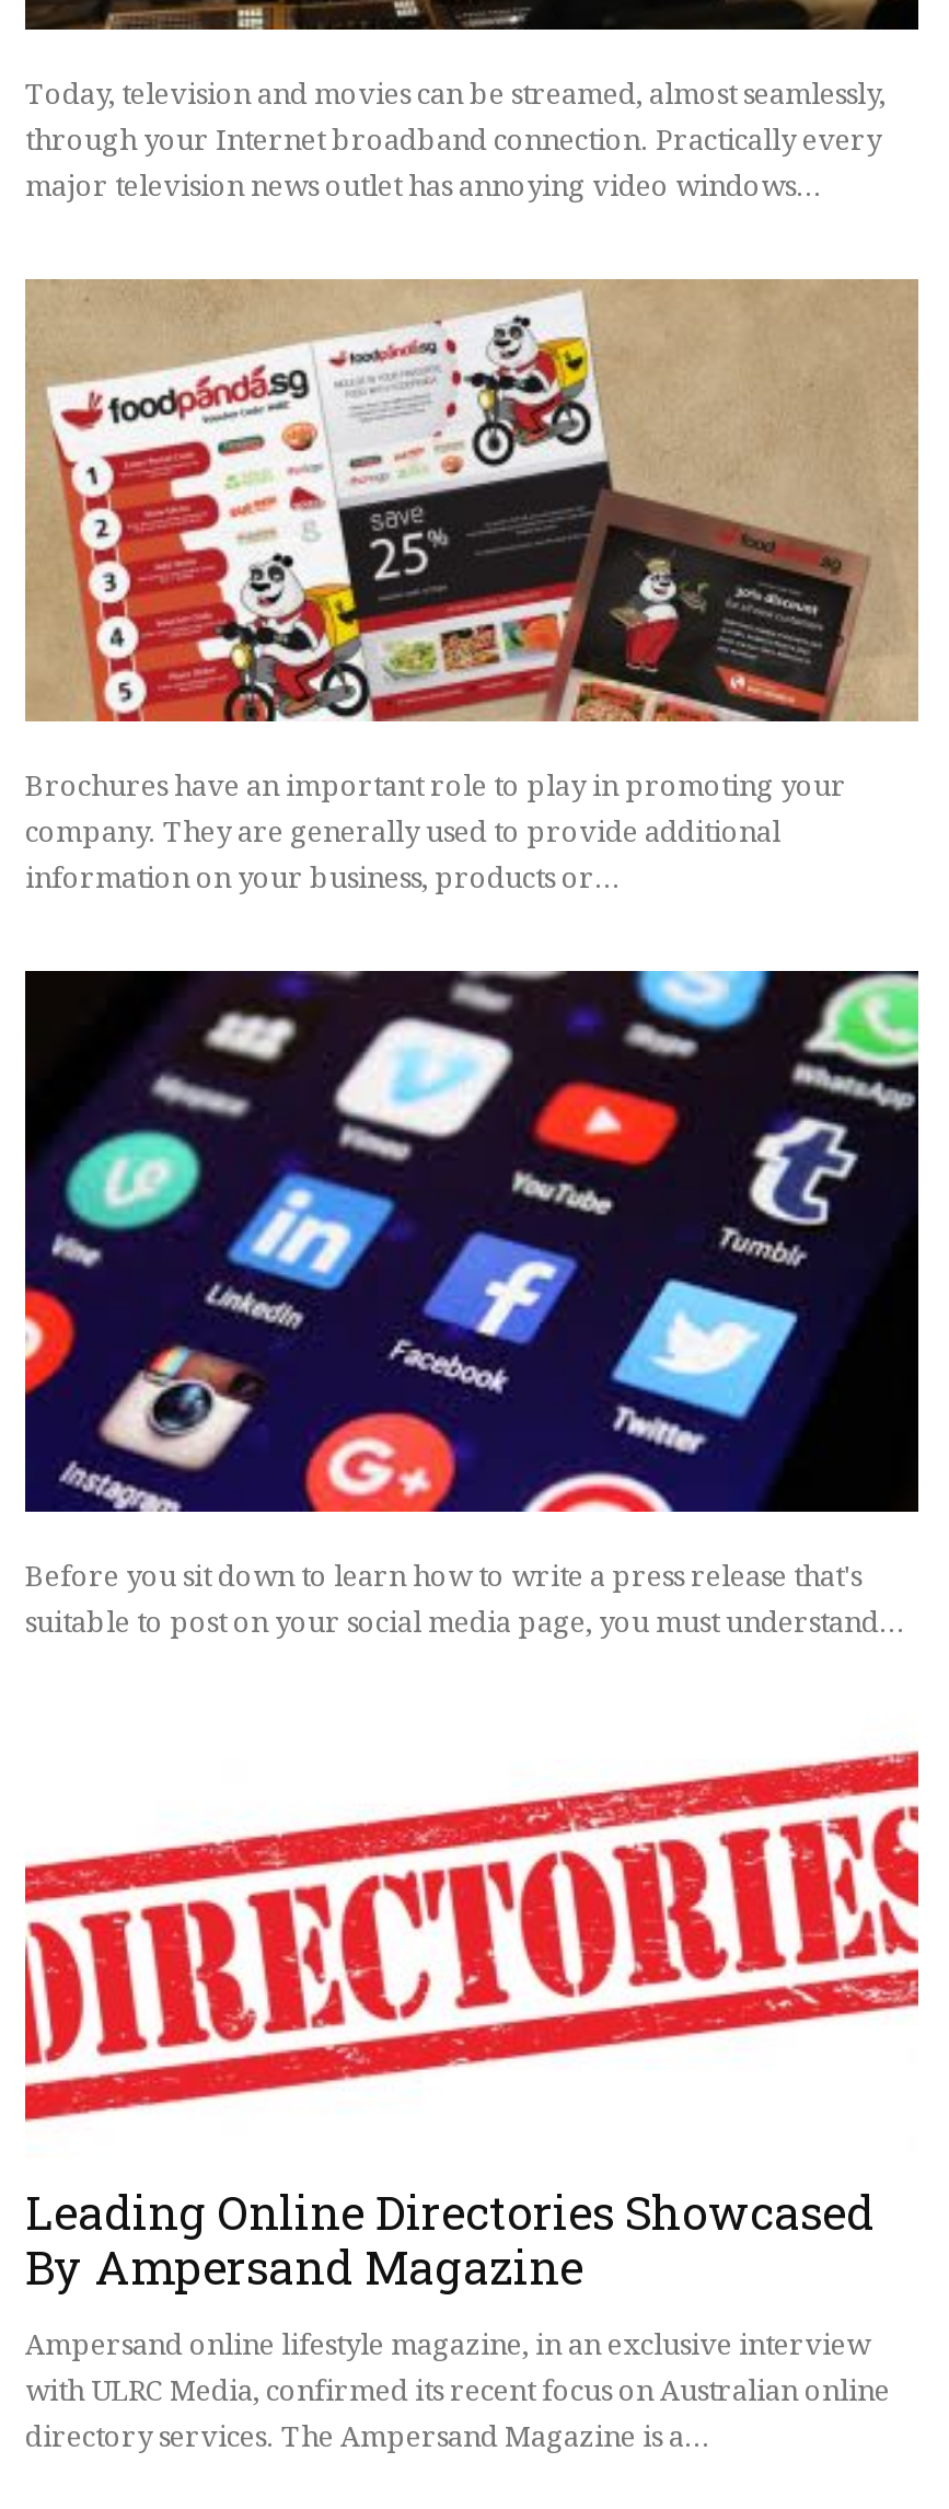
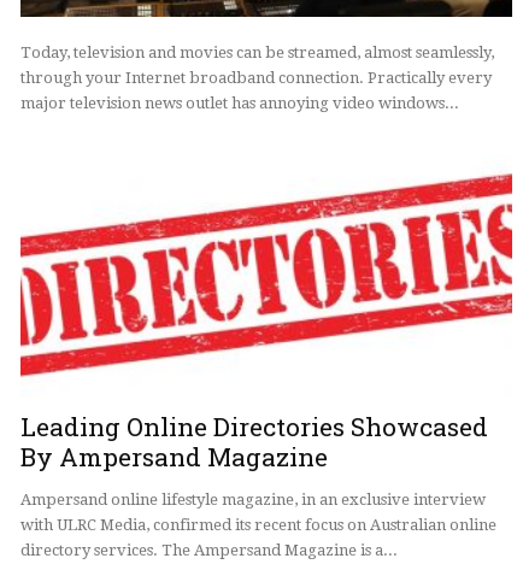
- [image]
- Brochures have an important role to play in promoting your
- company. They are generally used to provide additional
- information on your business, products or...

- [image]
- Before you sit down to learn how to write a press release that's
- suitable to post on your social media page, you must understand...
